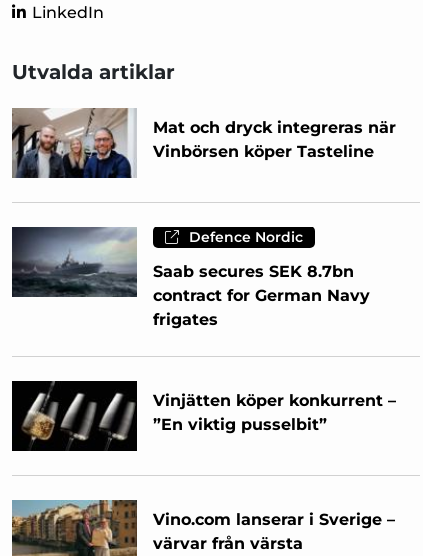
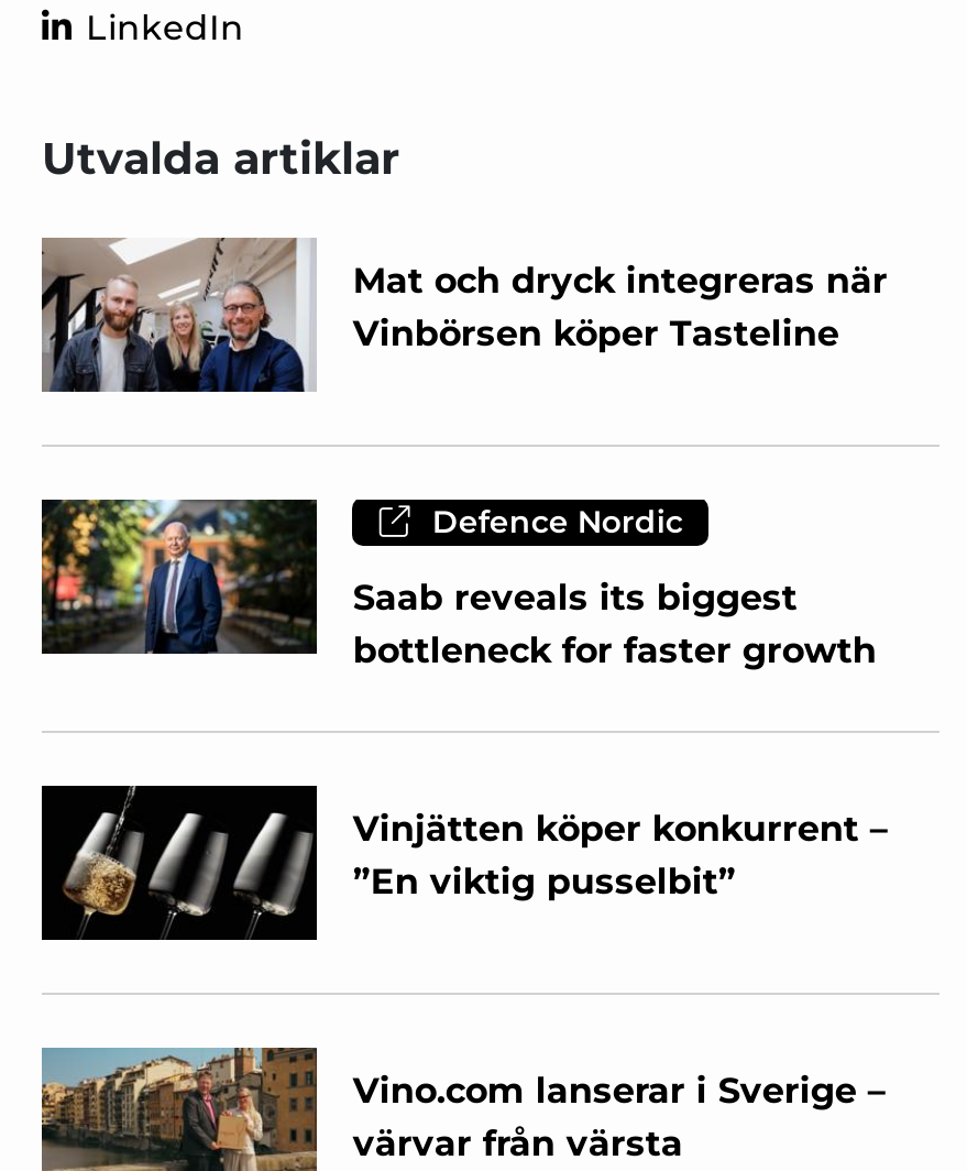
- [image]
- Saab secures SEK 8.7bn
- contract for German Navy
- frigates
+ [image]
+ Saab reveals its biggest
+ bottleneck for faster growth
